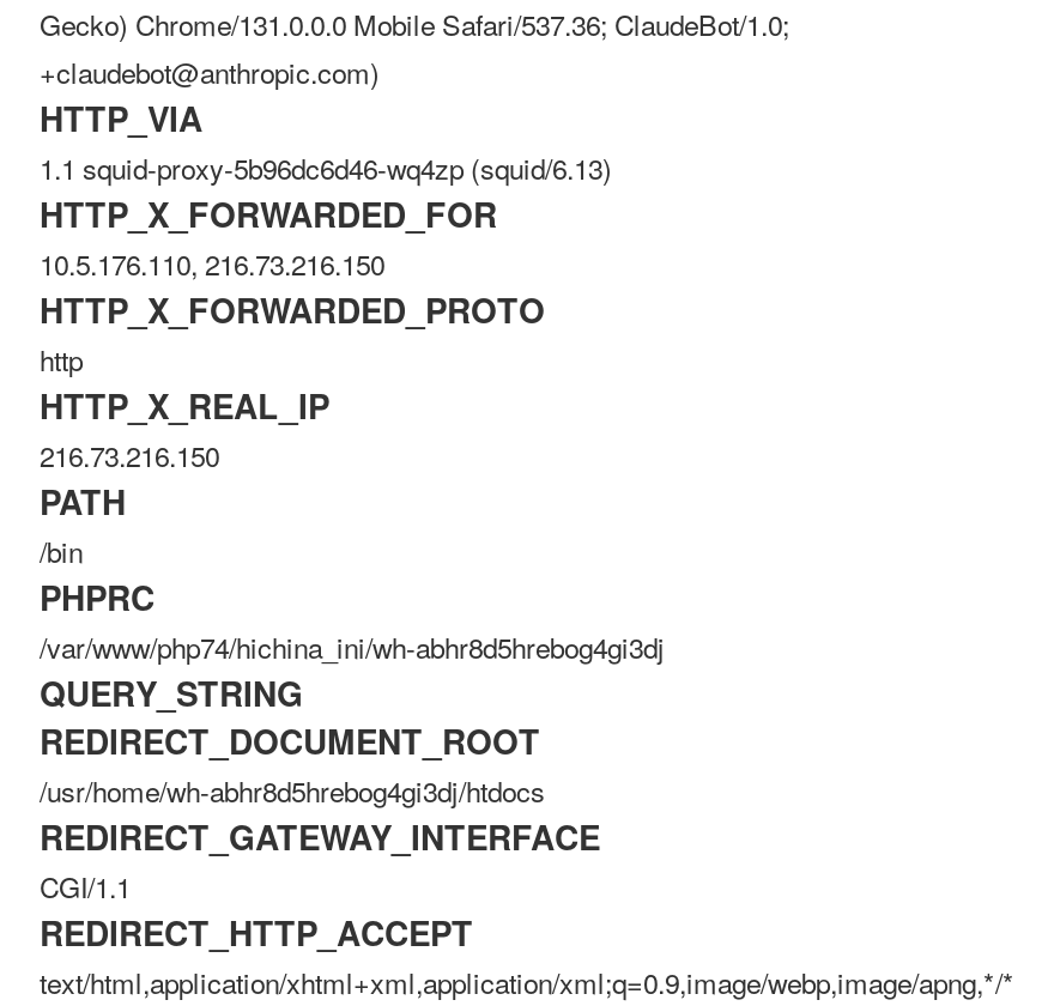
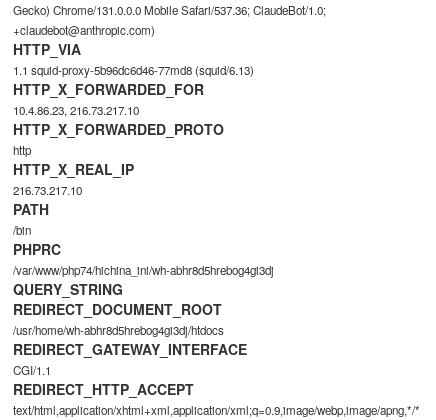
- 1.1 squid-proxy-5b96dc6d46-wq4zp (squid/6.13)
+ 1.1 squid-proxy-5b96dc6d46-77md8 (squid/6.13)

- 10.5.176.110, 216.73.216.150
+ 10.4.86.23, 216.73.217.10

- 216.73.216.150
+ 216.73.217.10
